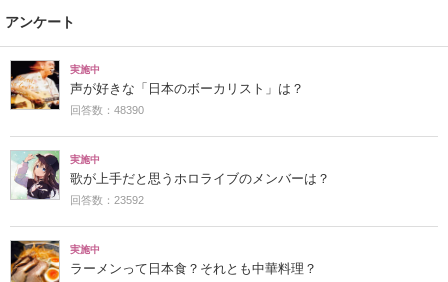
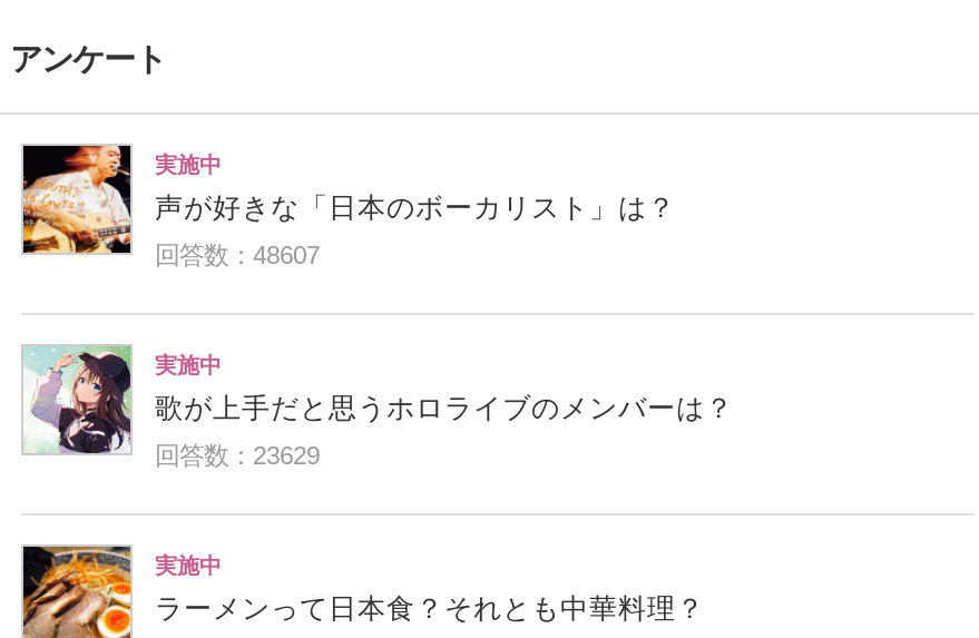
- 回答数：48390
+ 回答数：48607

- 回答数：23592
+ 回答数：23629
